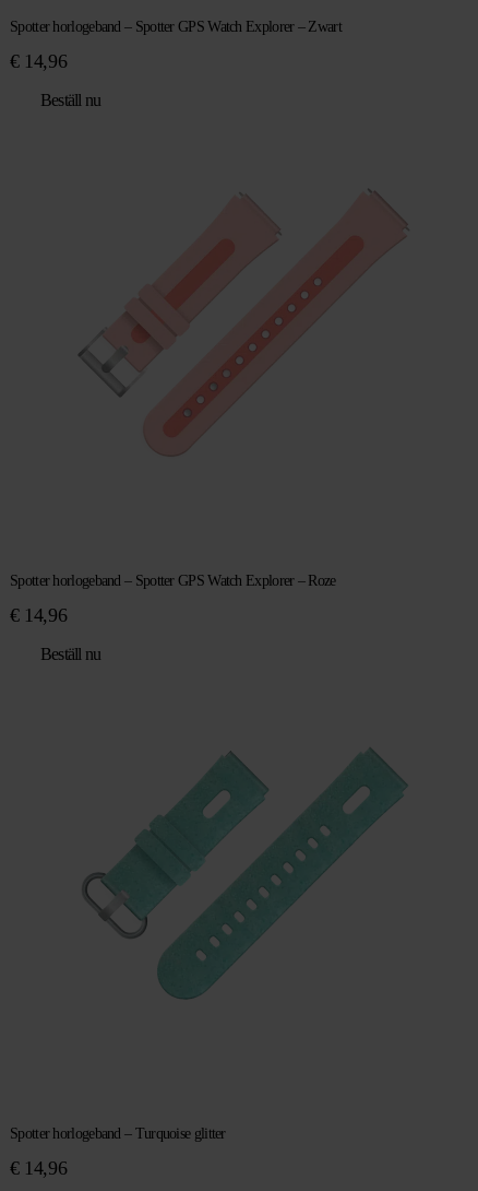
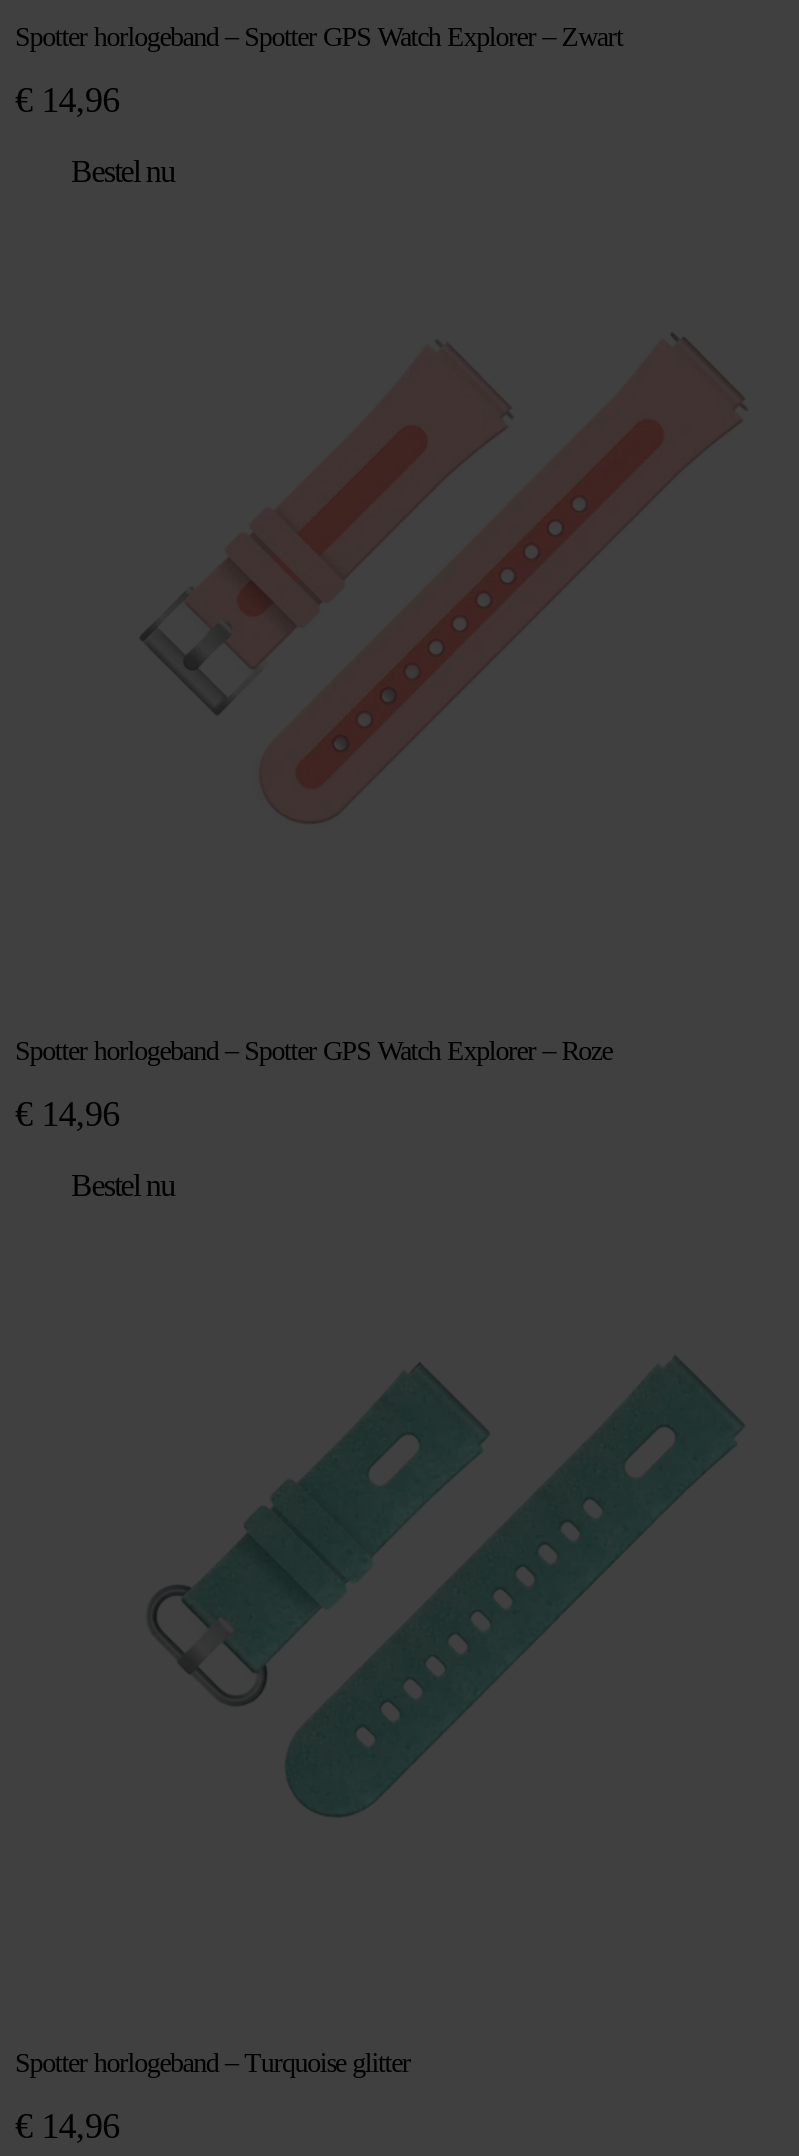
- Beställ nu
+ Bestel nu

- Beställ nu
+ Bestel nu
